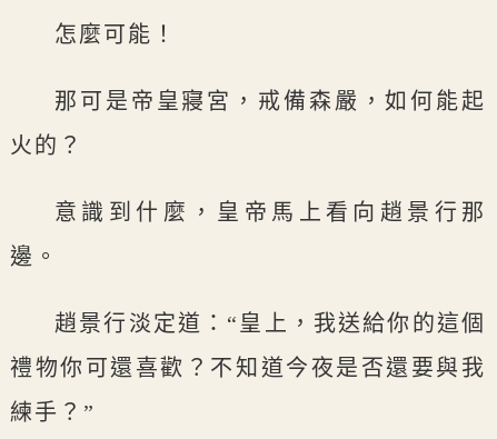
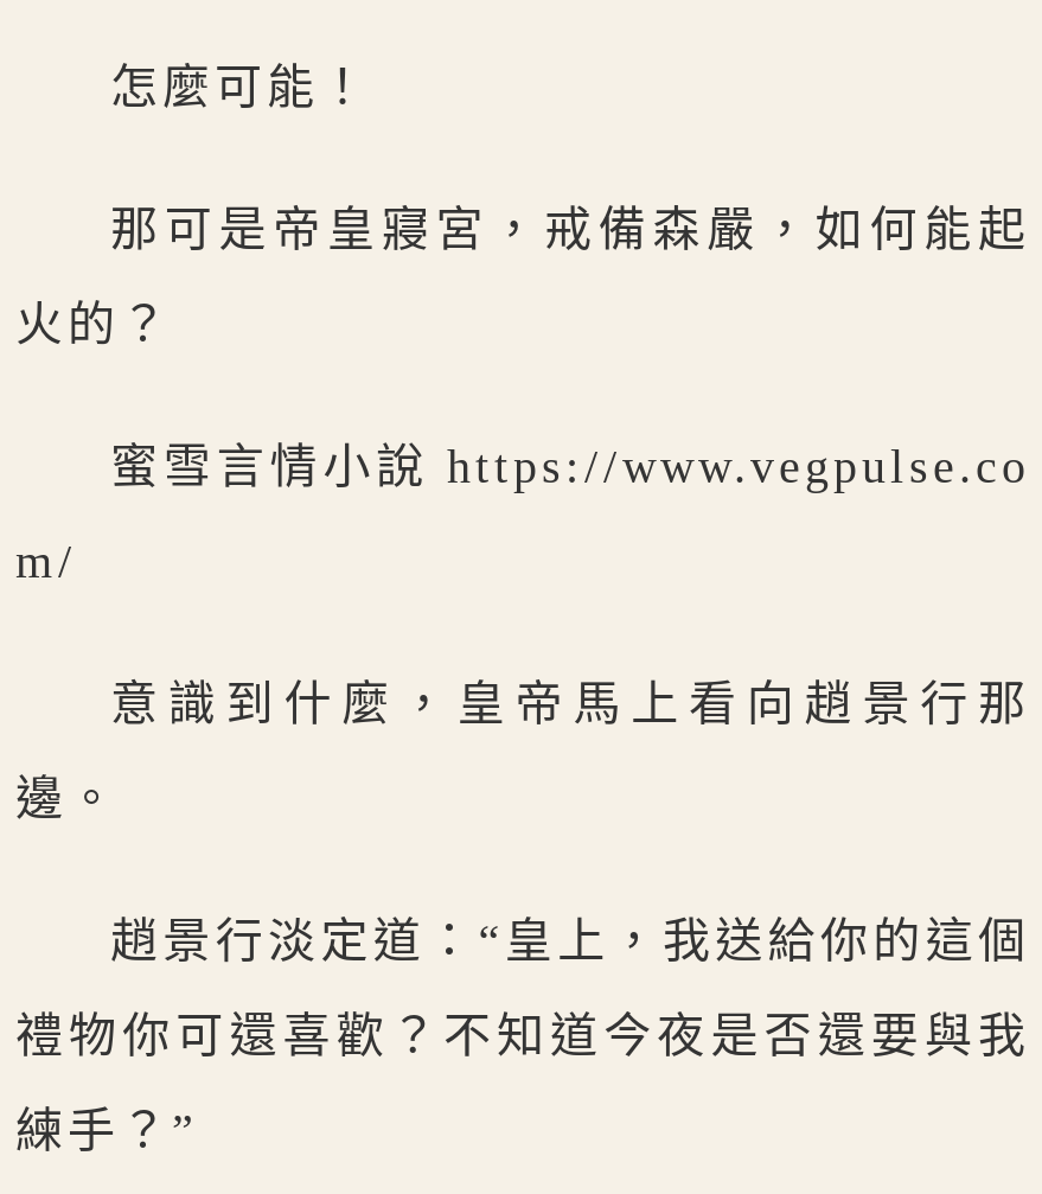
+ 蜜雪言情小說 https://www.vegpulse.co
+ m/
